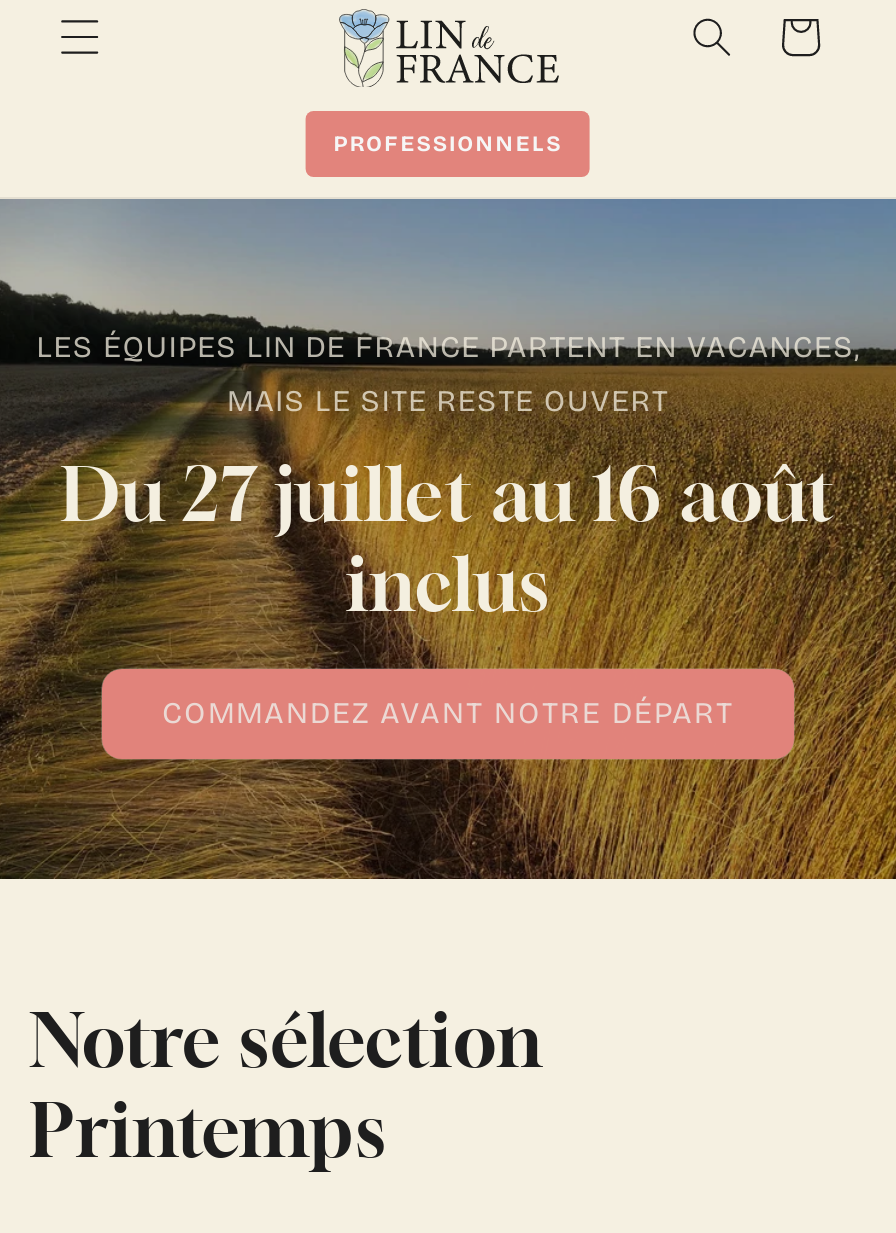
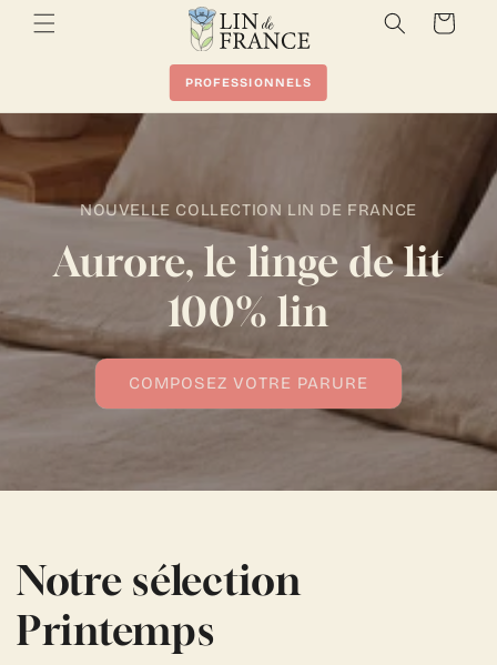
- [image]
- LES ÉQUIPES LIN DE FRANCE PARTENT EN VACANCES,
- MAIS LE SITE RESTE OUVERT
- Du 27 juillet au 16 août
- inclus
- COMMANDEZ AVANT NOTRE DÉPART
+ [image]
+ NOUVELLE COLLECTION LIN DE FRANCE
+ Aurore, le linge de lit
+ 100% lin
+ COMPOSEZ VOTRE PARURE
